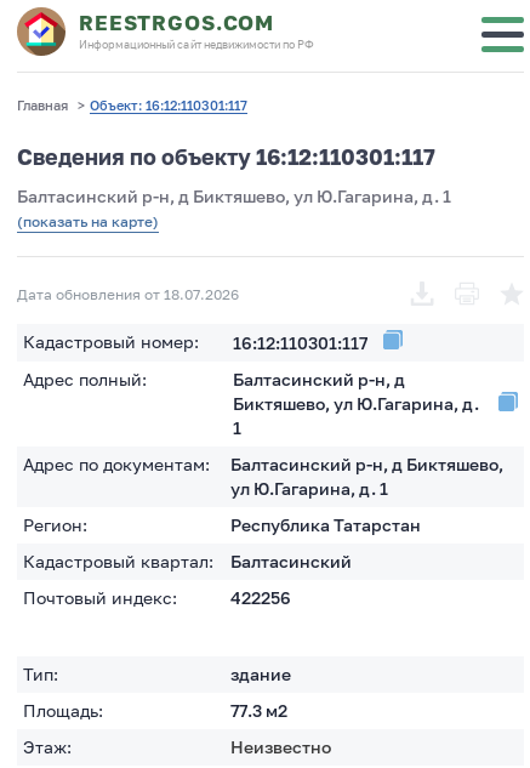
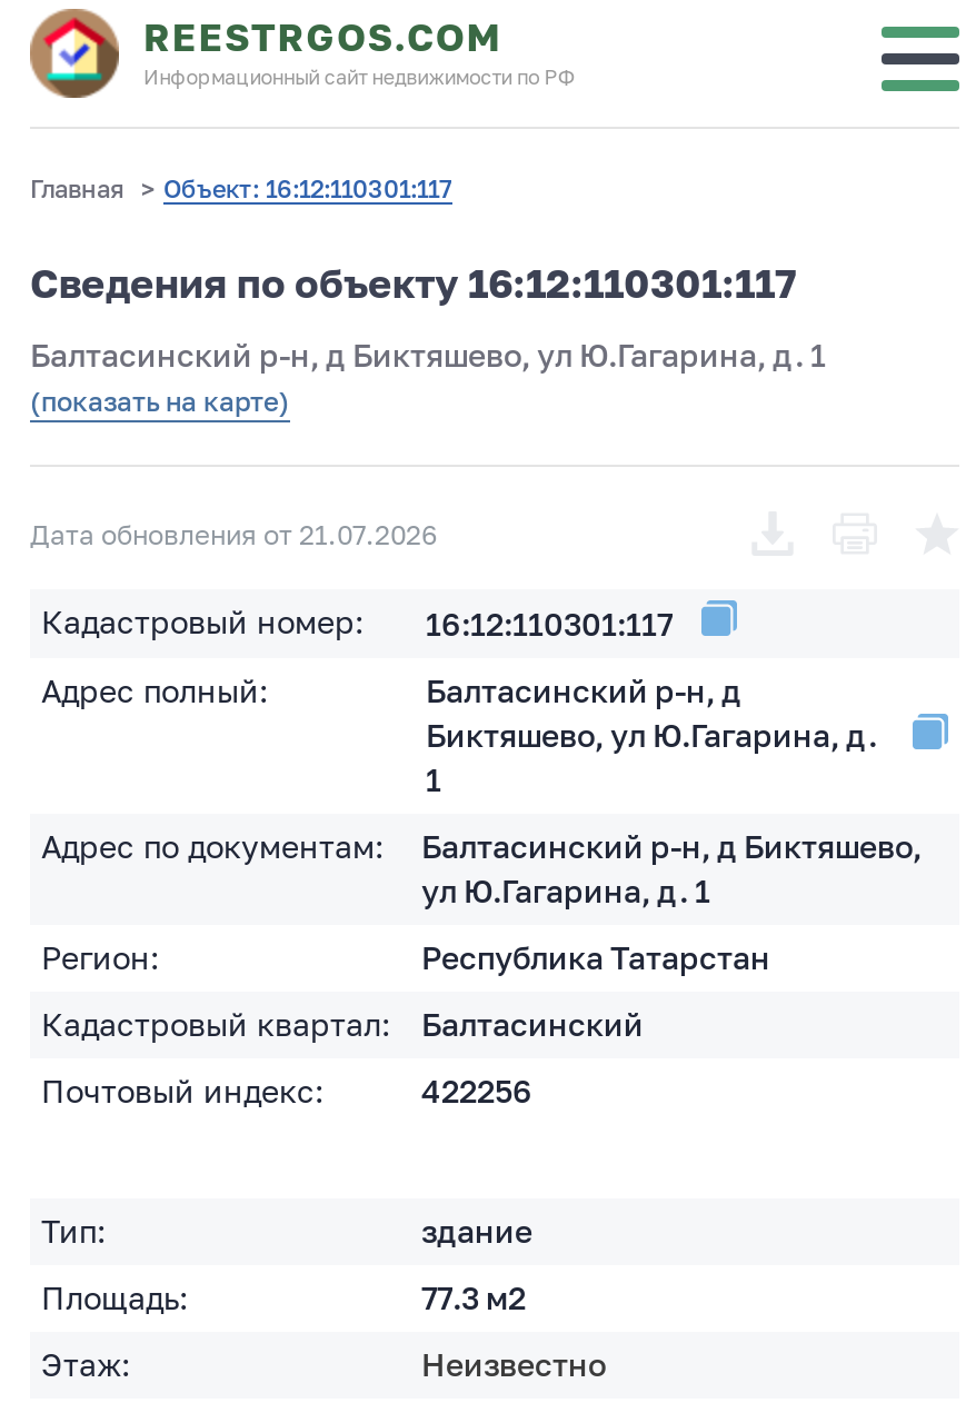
- Дата обновления от 18.07.2026
+ Дата обновления от 21.07.2026
